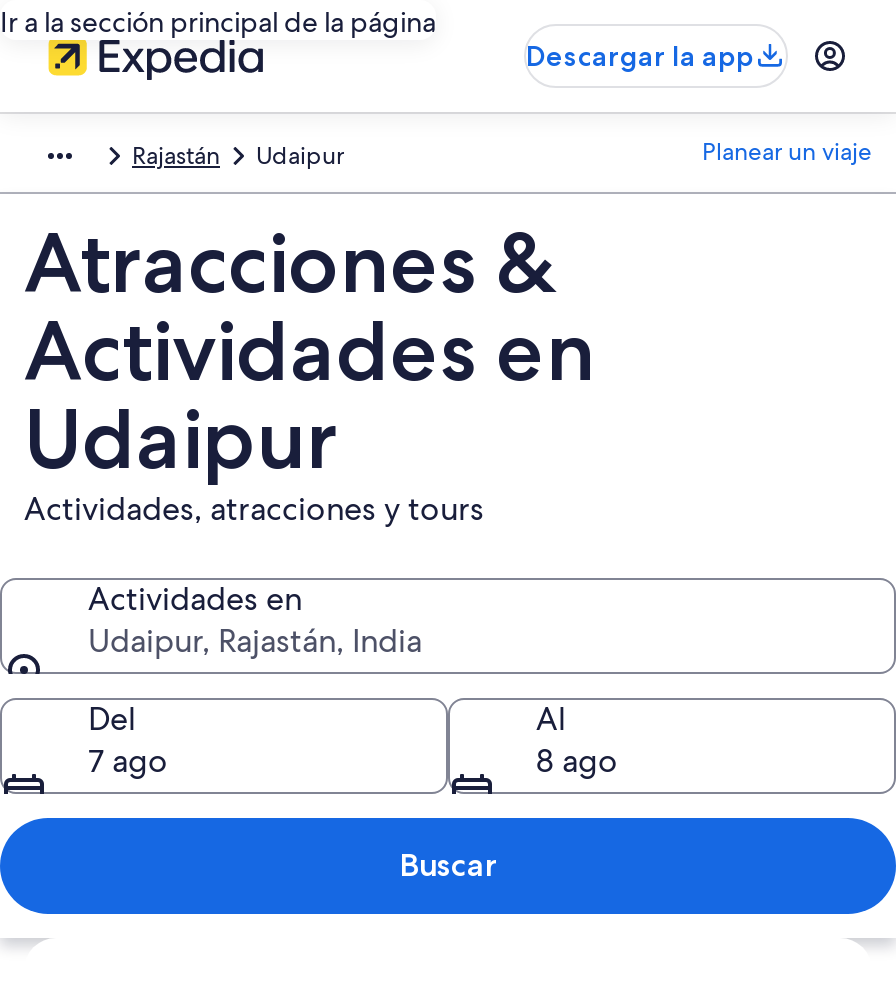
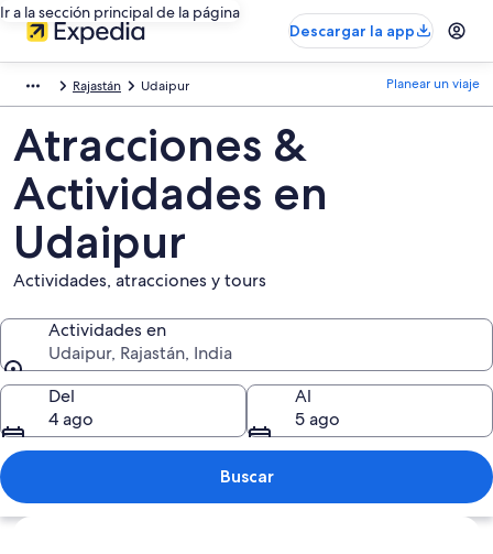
- 7 ago
+ 4 ago

- 8 ago
+ 5 ago
